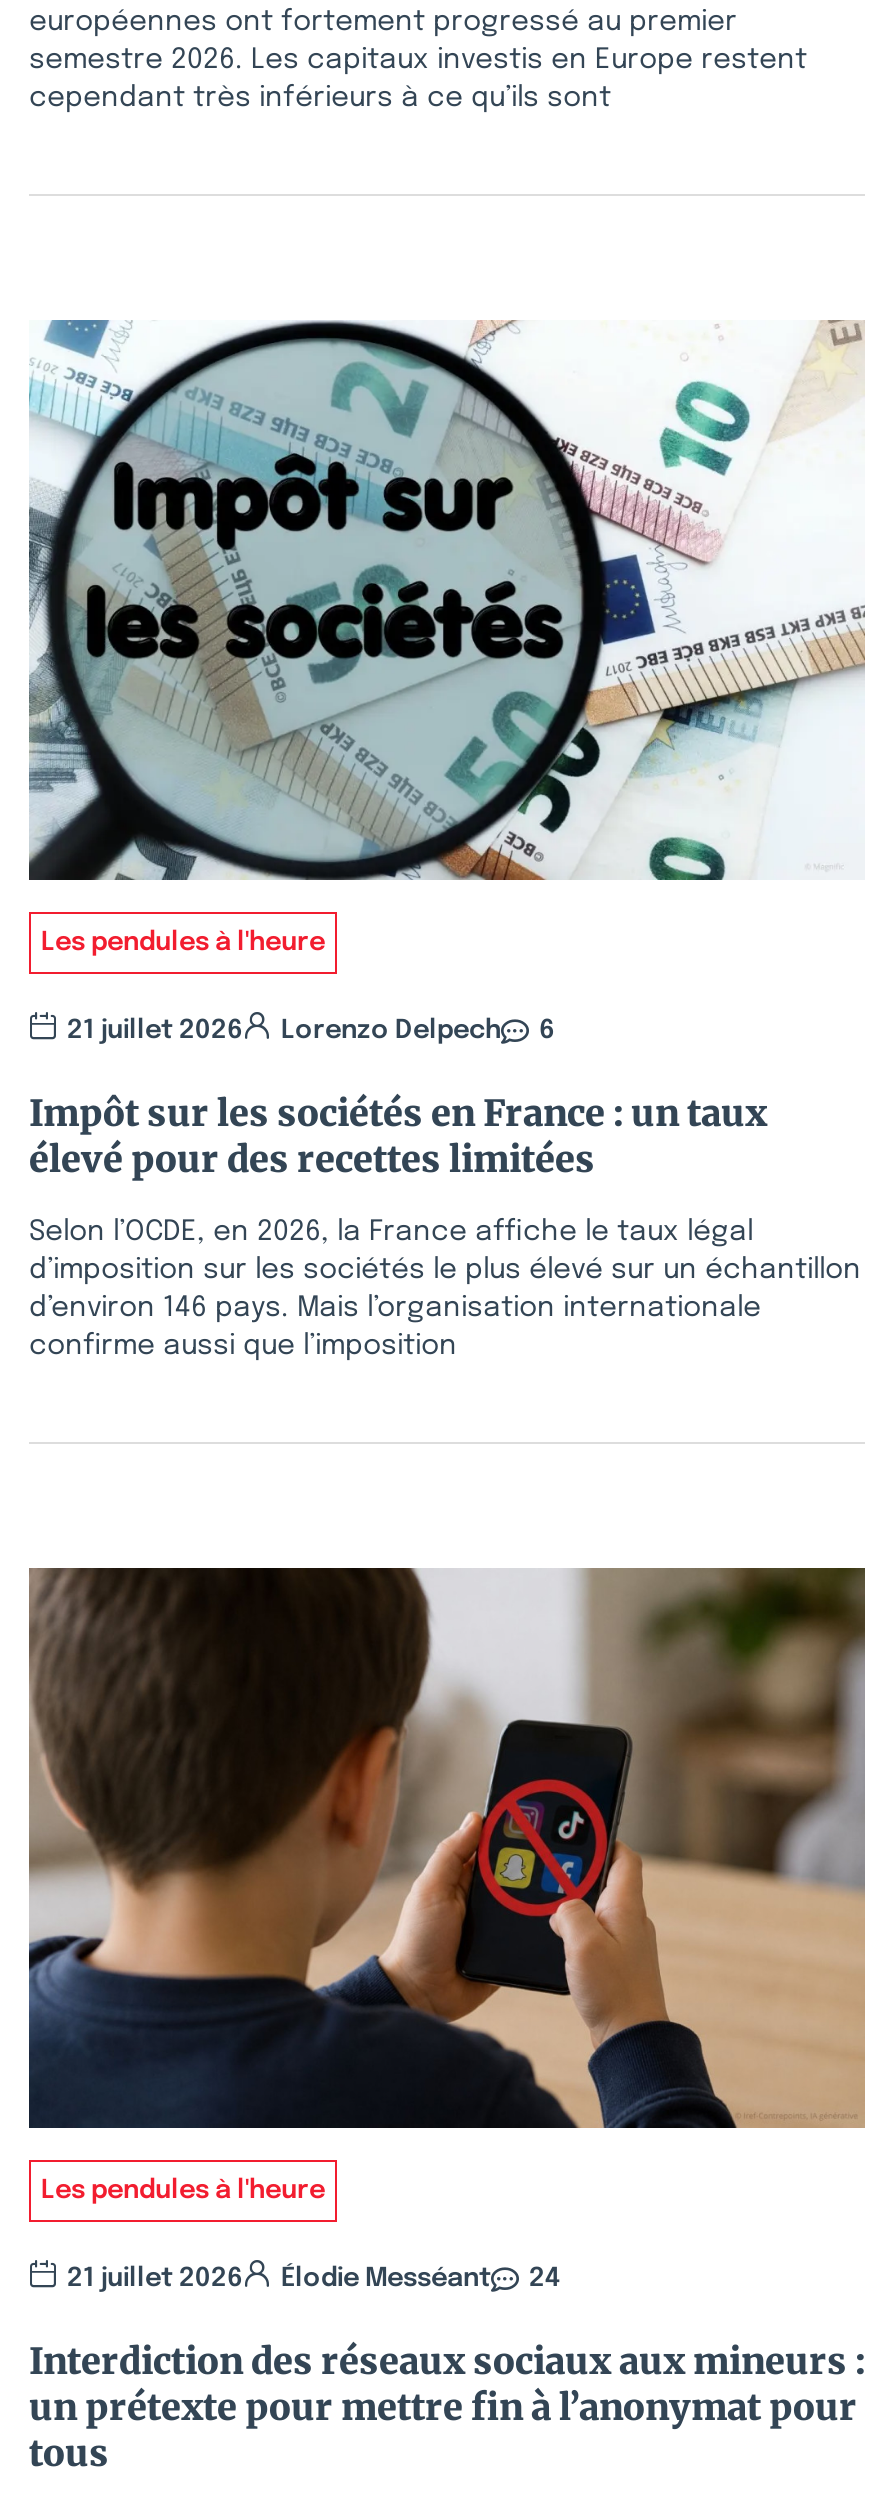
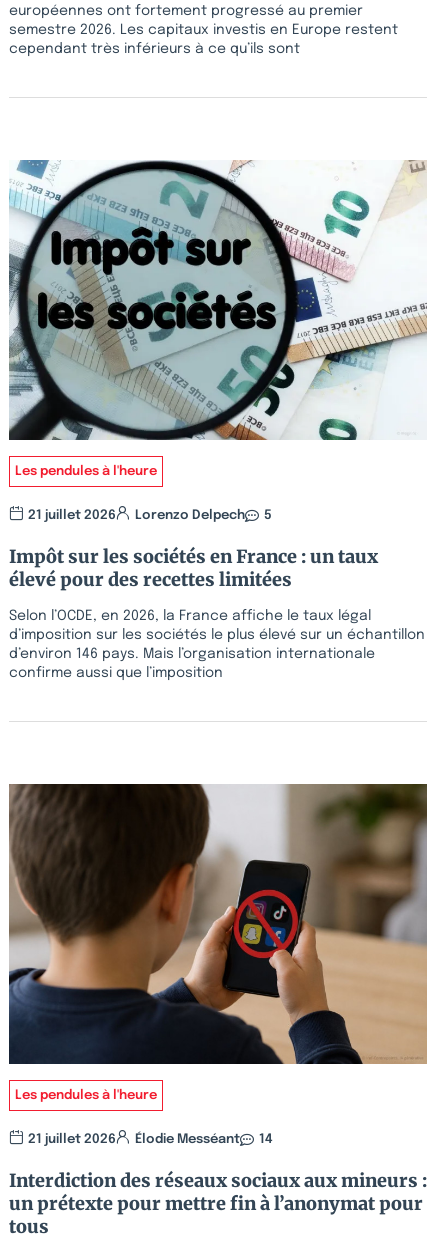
- 21 juillet 2026 Lorenzo Delpech 6
+ 21 juillet 2026 Lorenzo Delpech 5

- 21 juillet 2026 Élodie Messéant 24
+ 21 juillet 2026 Élodie Messéant 14
